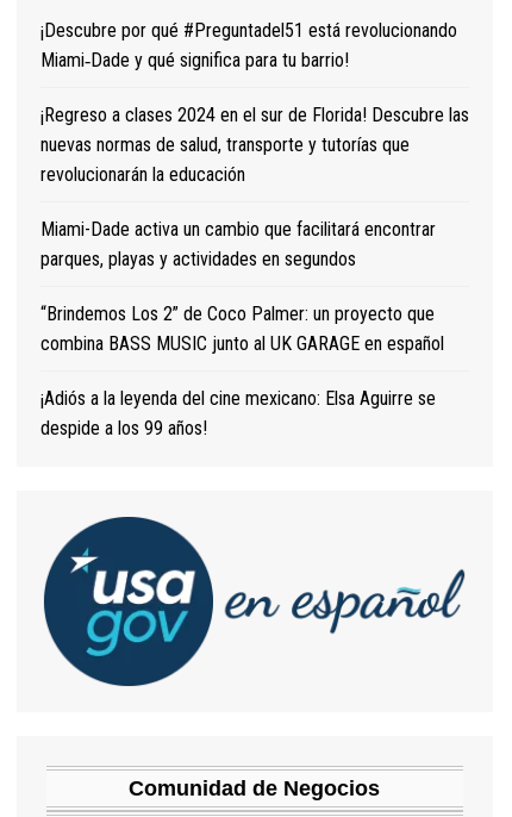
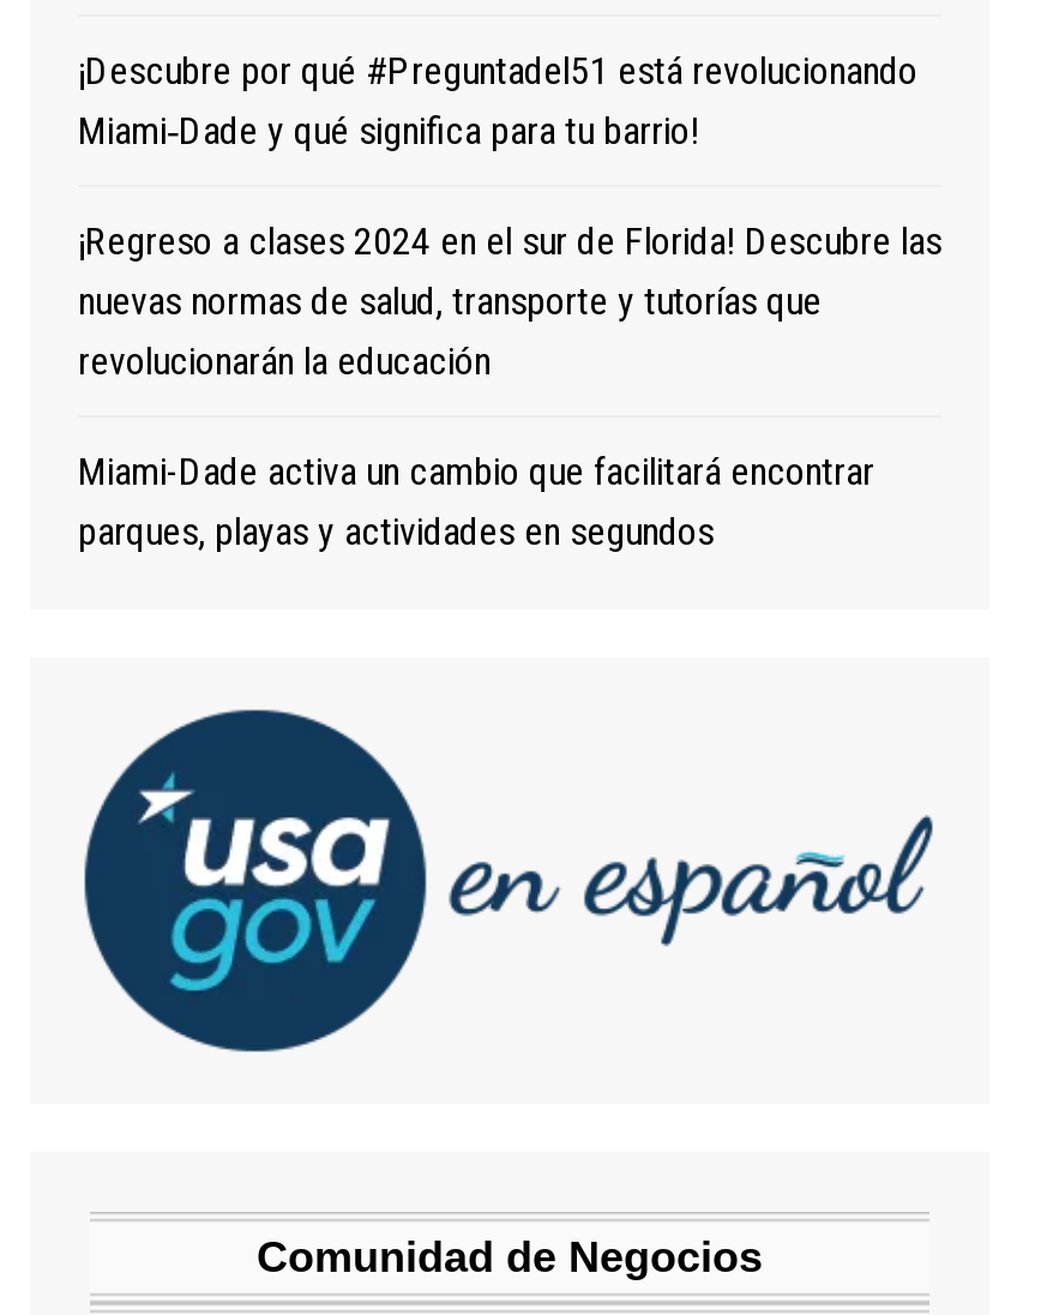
- “Brindemos Los 2” de Coco Palmer: un proyecto que
- combina BASS MUSIC junto al UK GARAGE en español
- ¡Adiós a la leyenda del cine mexicano: Elsa Aguirre se
- despide a los 99 años!
